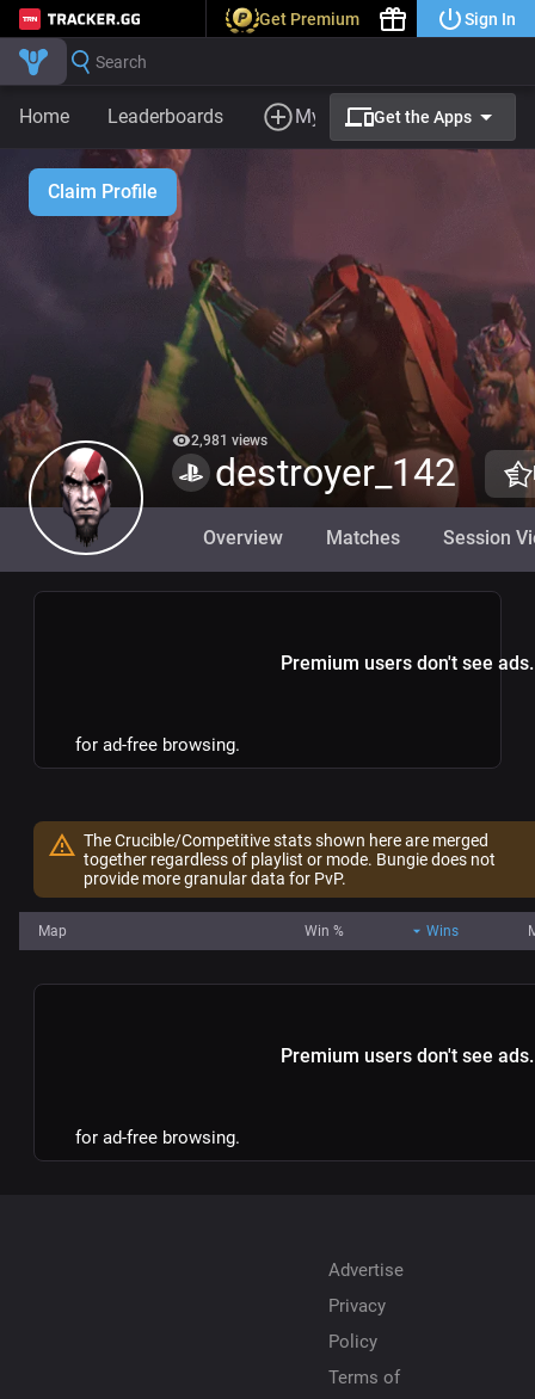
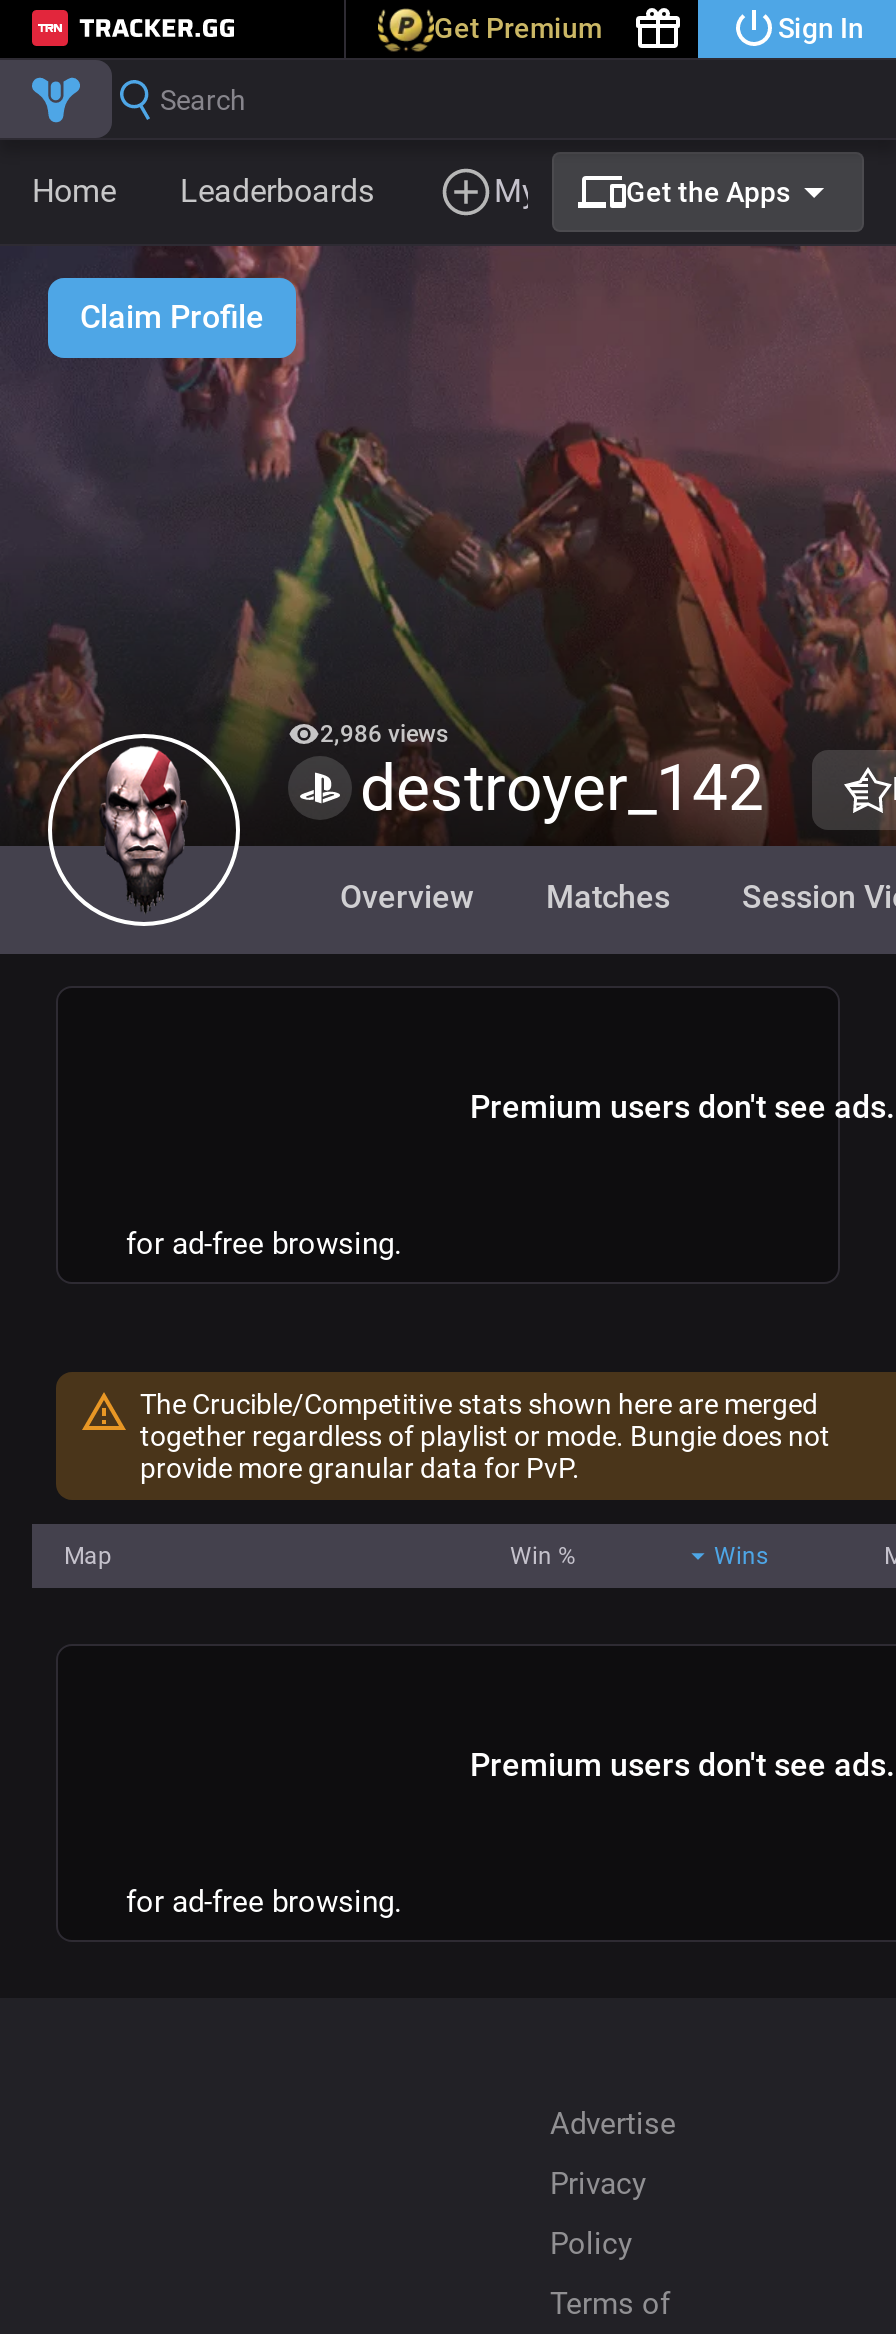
- 2,981 views
+ 2,986 views
